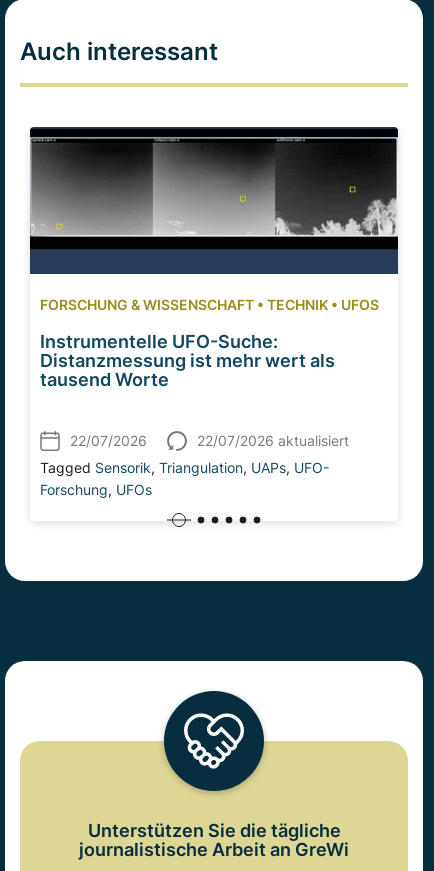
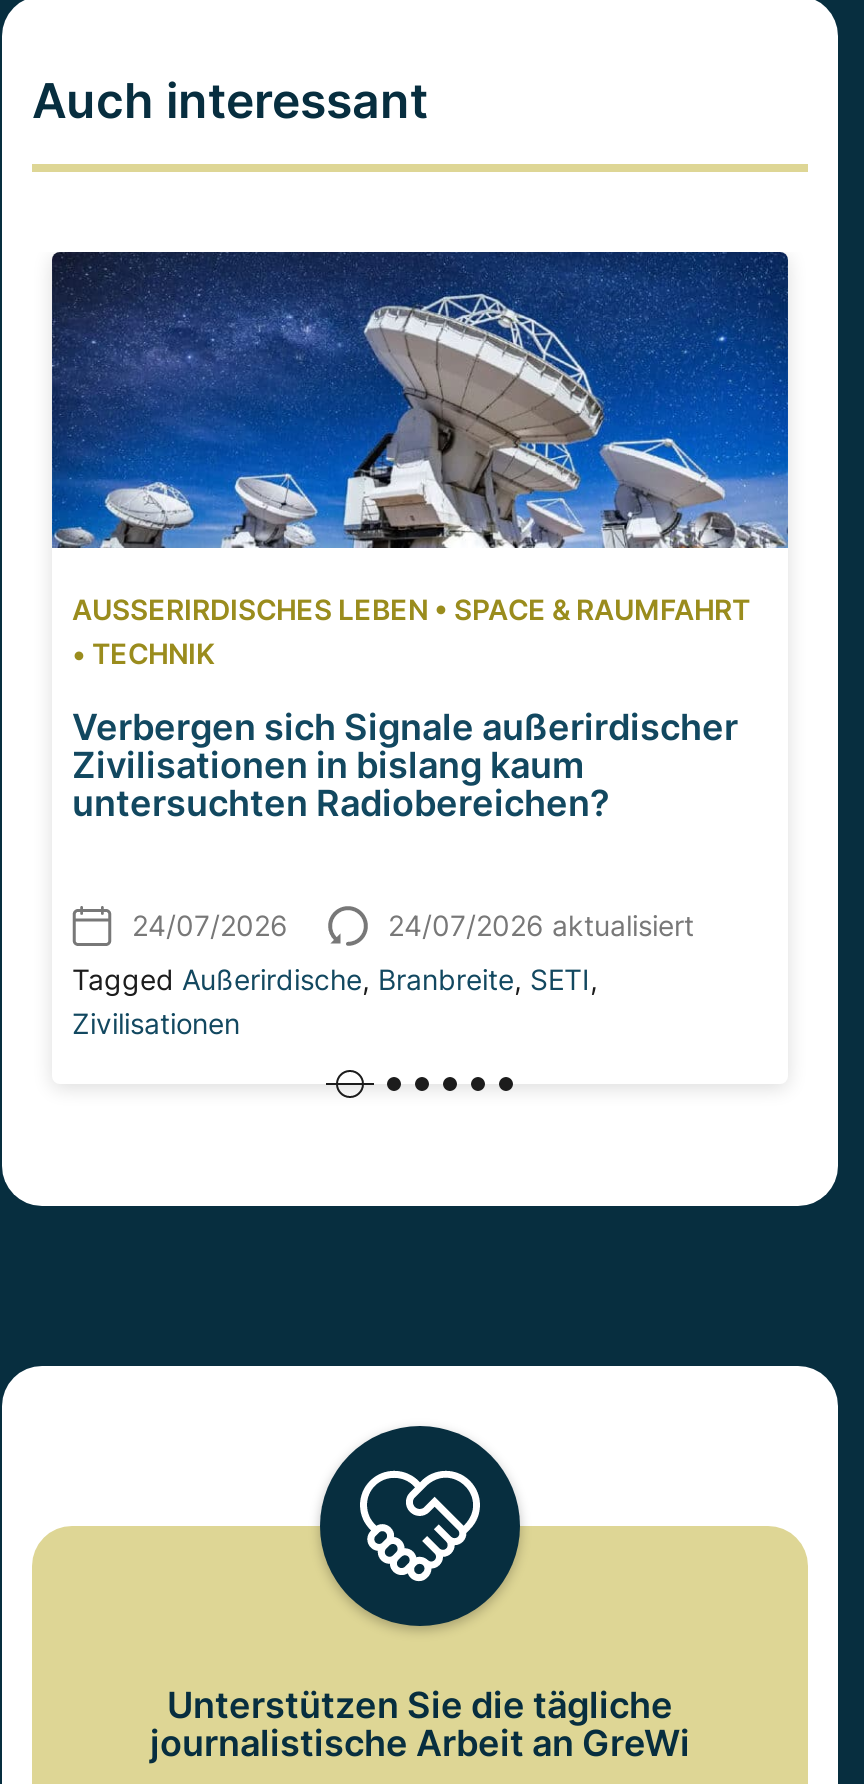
- [image]
- FORSCHUNG & WISSENSCHAFT • TECHNIK • UFOS
+ [image]
+ AUSSERIRDISCHES LEBEN • SPACE & RAUMFAHRT
+ • TECHNIK

- Instrumentelle UFO-Suche:
- Distanzmessung ist mehr wert als
- tausend Worte
+ Verbergen sich Signale außerirdischer
+ Zivilisationen in bislang kaum
+ untersuchten Radiobereichen?

- 22/07/2026
- 22/07/2026 aktualisiert
+ 24/07/2026
+ 24/07/2026 aktualisiert

- Tagged Sensorik, Triangulation, UAPs, UFO-
- Forschung, UFOs
+ Tagged Außerirdische, Branbreite, SETI,
+ Zivilisationen
